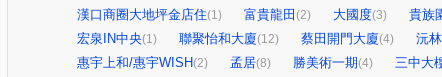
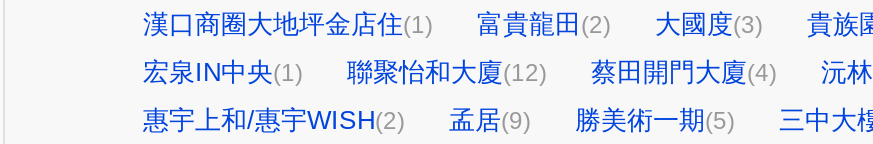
- 孟居(8)
+ 孟居(9)

- 勝美術一期(4)
+ 勝美術一期(5)
